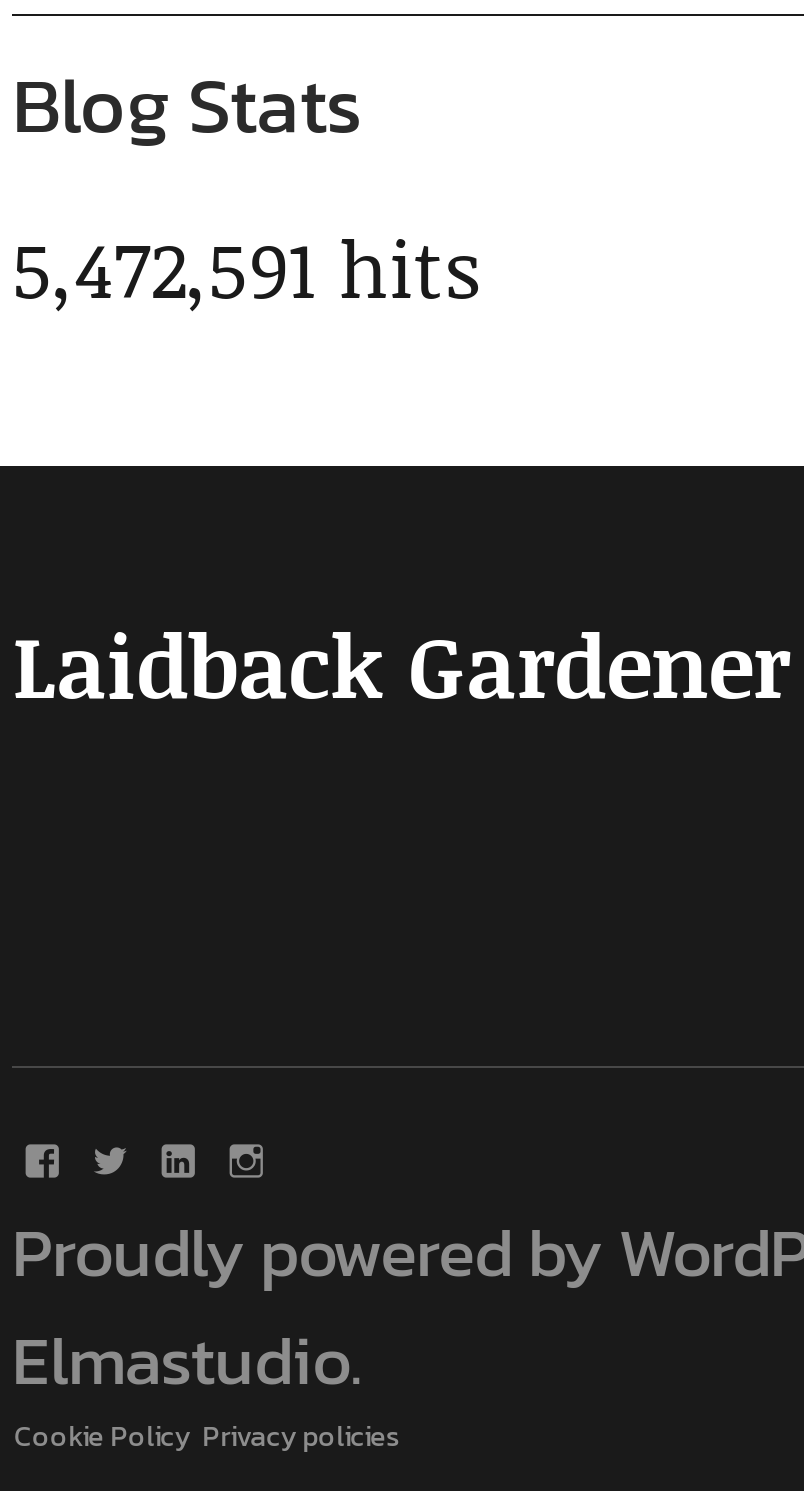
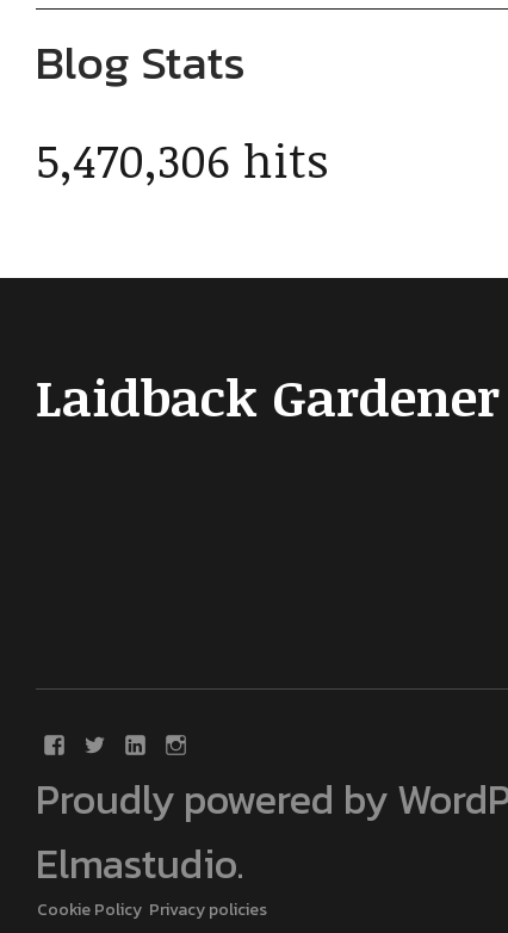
- 5,472,591 hits
+ 5,470,306 hits
